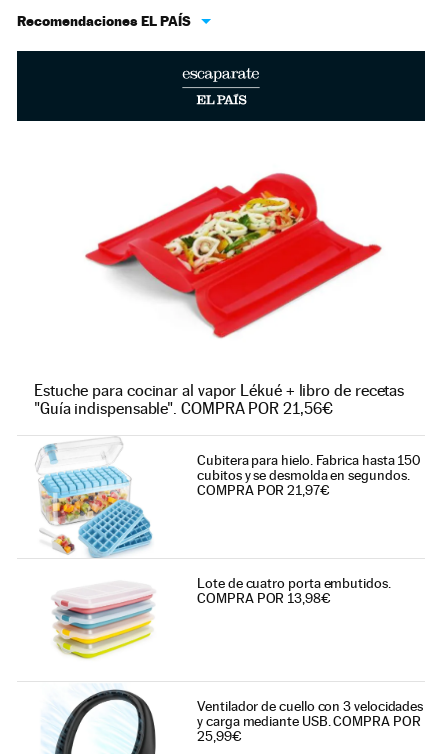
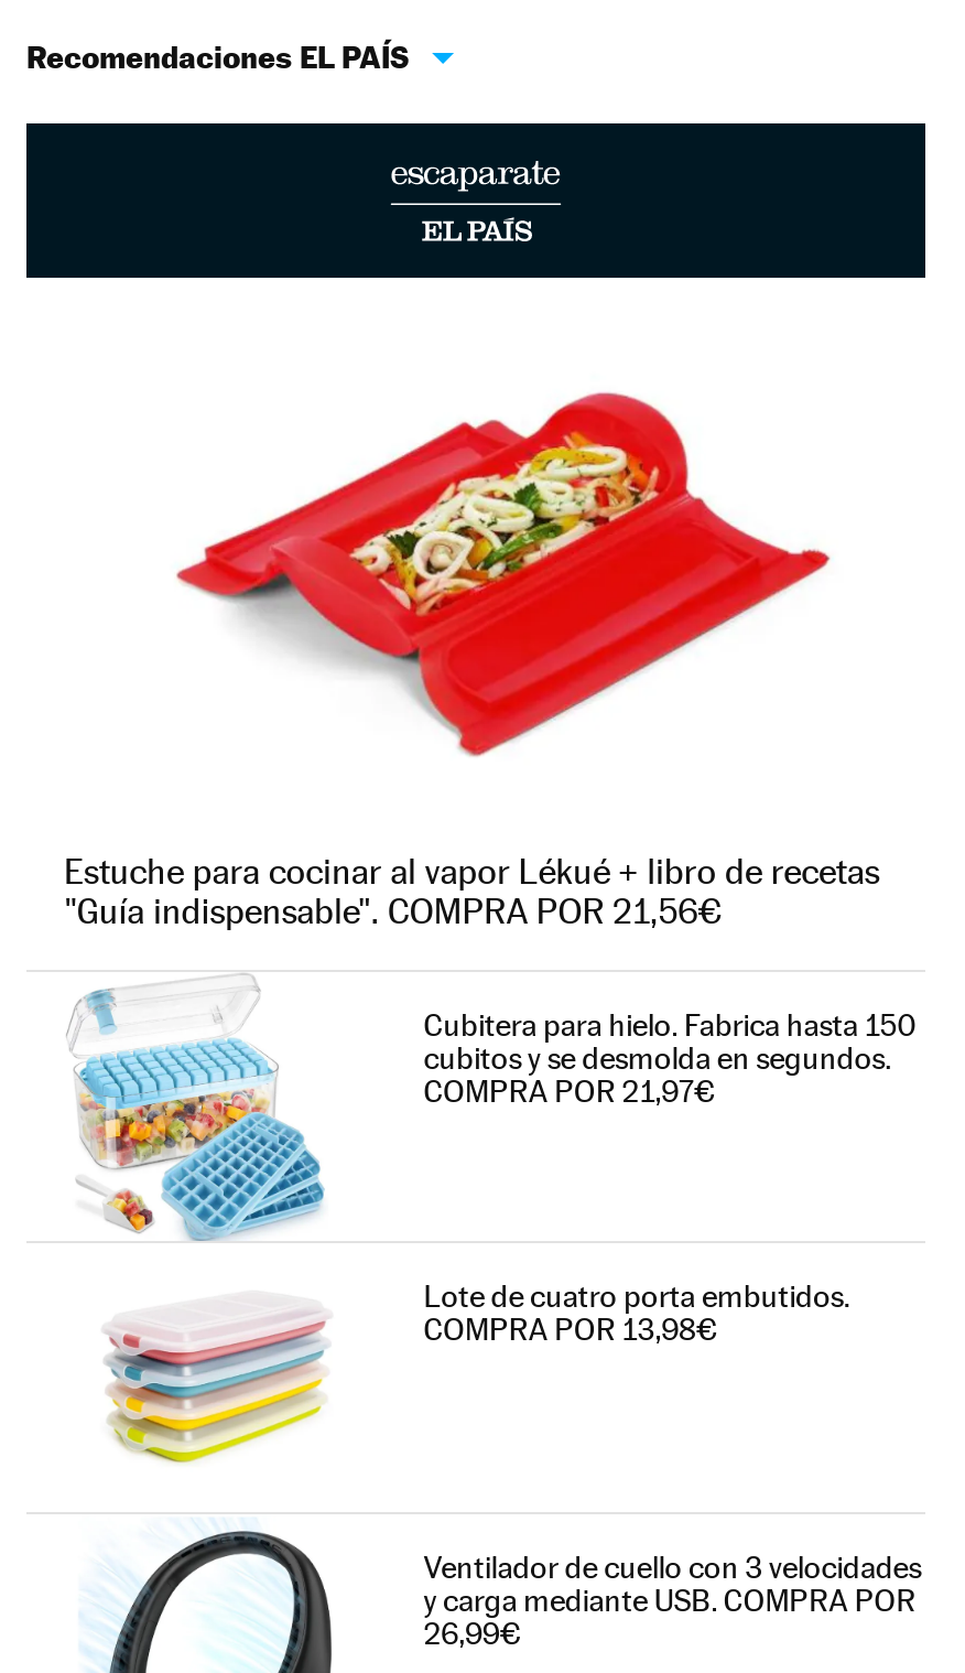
- 25,99€
+ 26,99€
